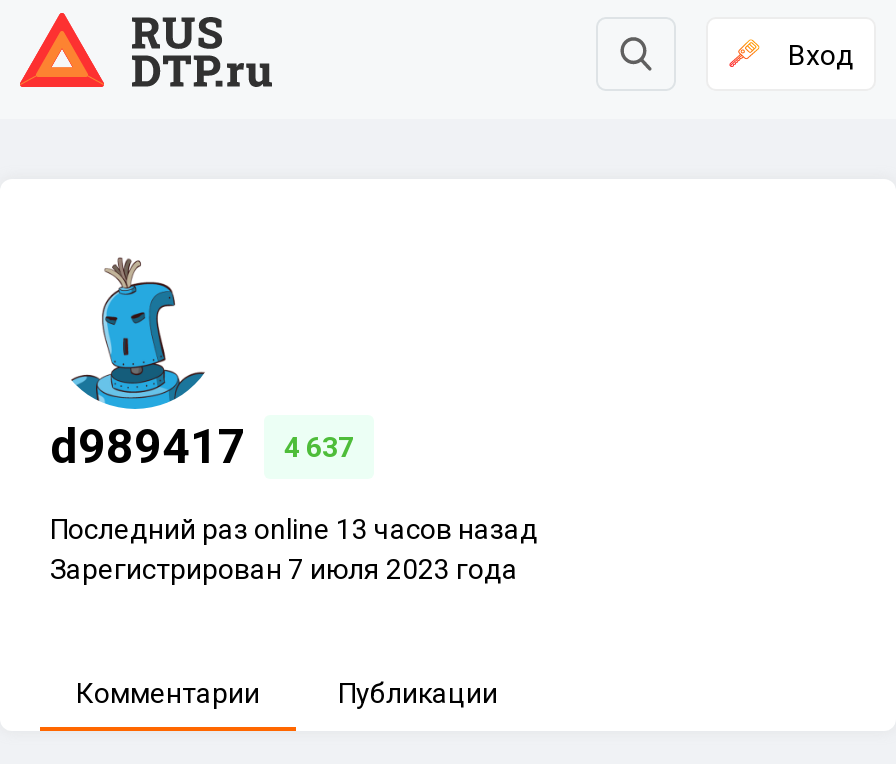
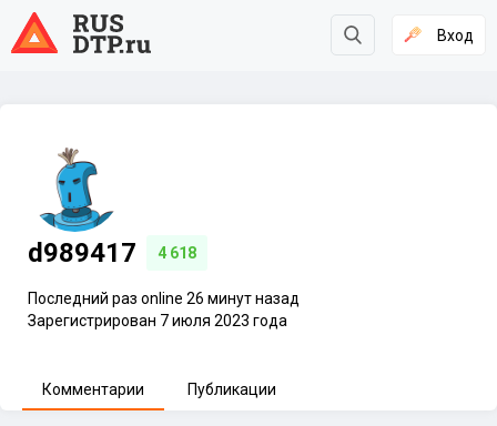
- d989417 4 637
+ d989417 4 618

- Последний раз online 13 часов назад
+ Последний раз online 26 минут назад
